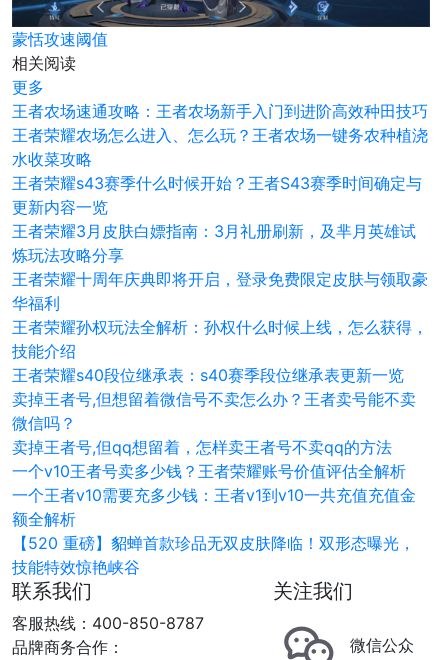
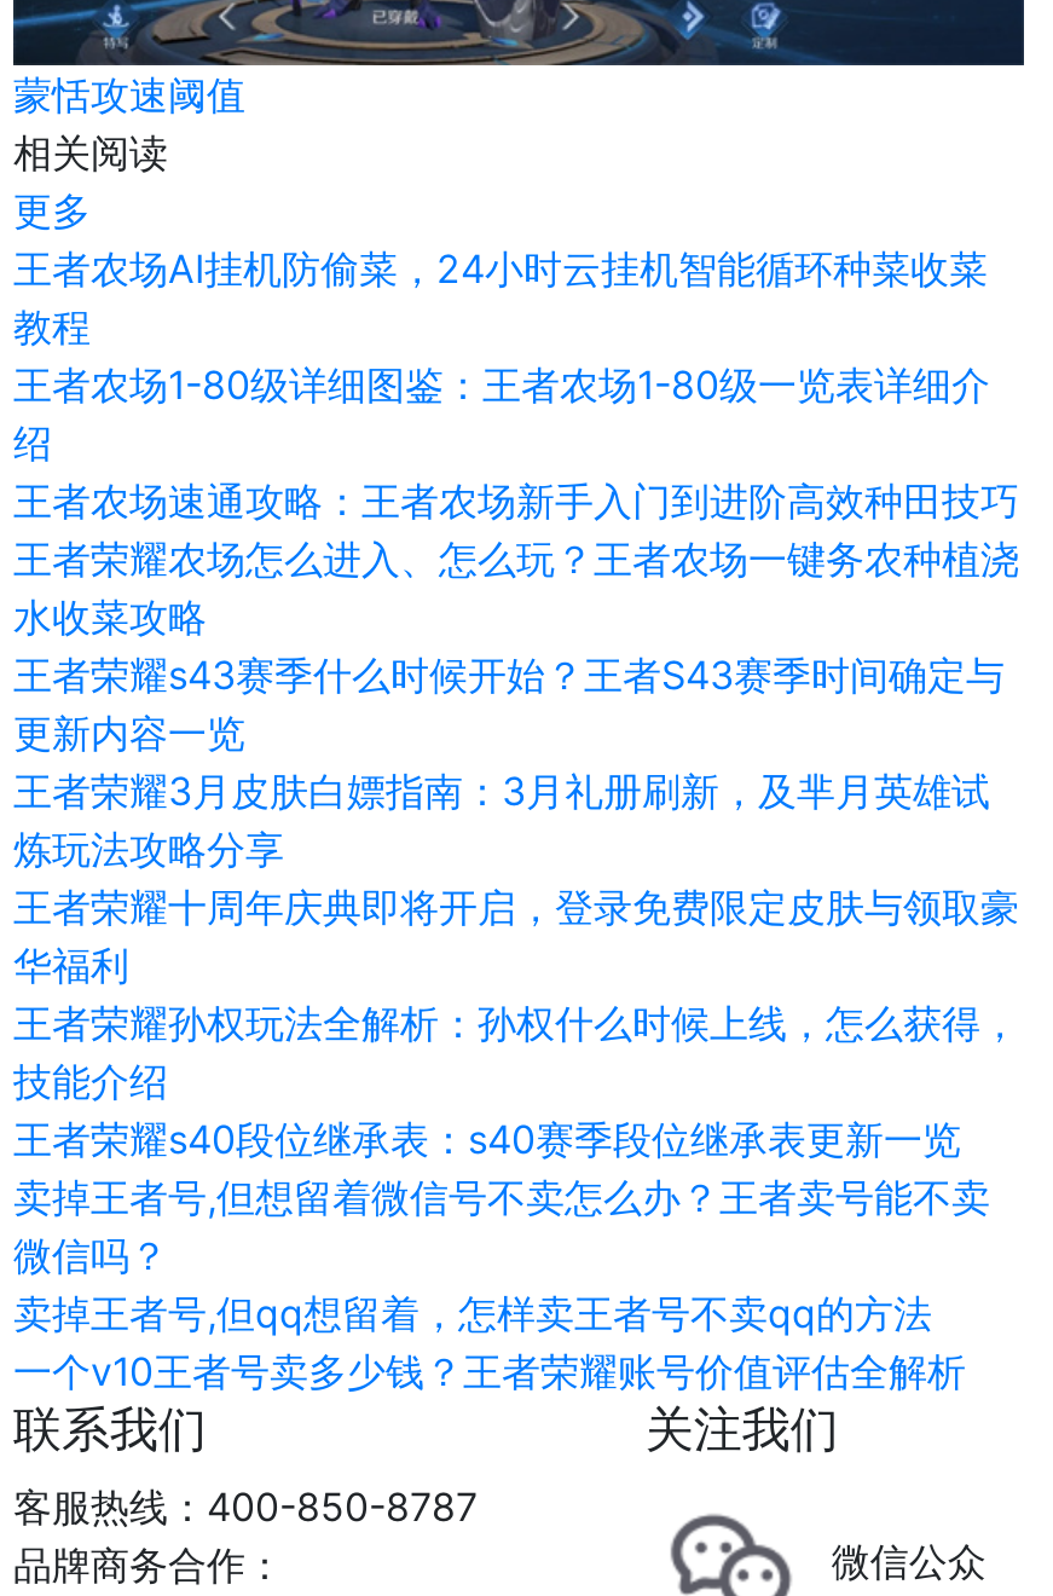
+ 王者农场AI挂机防偷菜，24小时云挂机智能循环种菜收菜
+ 教程
+ 王者农场1-80级详细图鉴：王者农场1-80级一览表详细介
+ 绍

moved down: 王者农场速通攻略：王者农场新手入门到进阶高效种田技巧 | 王者荣耀农场怎么进入、怎么玩？王者农场一键务农种植浇 | 水收菜攻略 | ... | 卖掉王者号,但qq想留着，怎样卖王者号不卖qq的方法 | 一个v10王者号卖多少钱？王者荣耀账号价值评估全解析

- 一个王者v10需要充多少钱：王者v1到v10一共充值充值金
- 额全解析
- 【520 重磅】貂蝉首款珍品无双皮肤降临！双形态曝光，
- 技能特效惊艳峡谷
